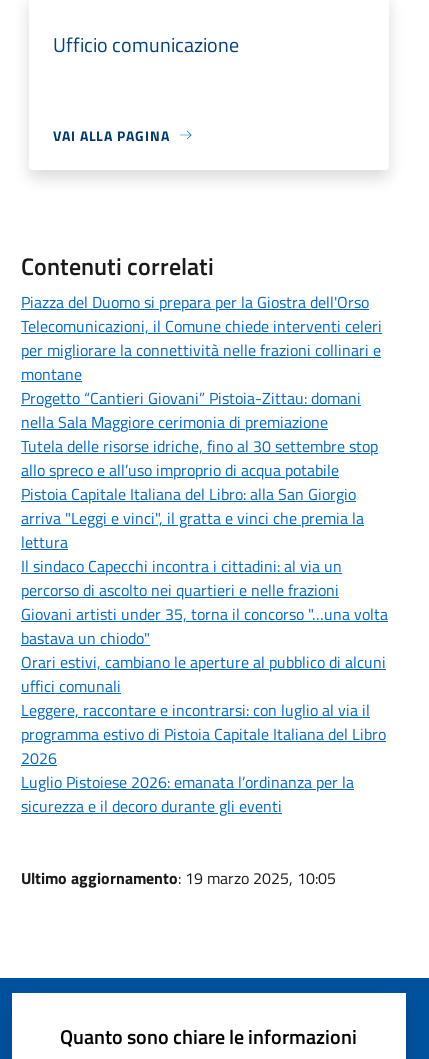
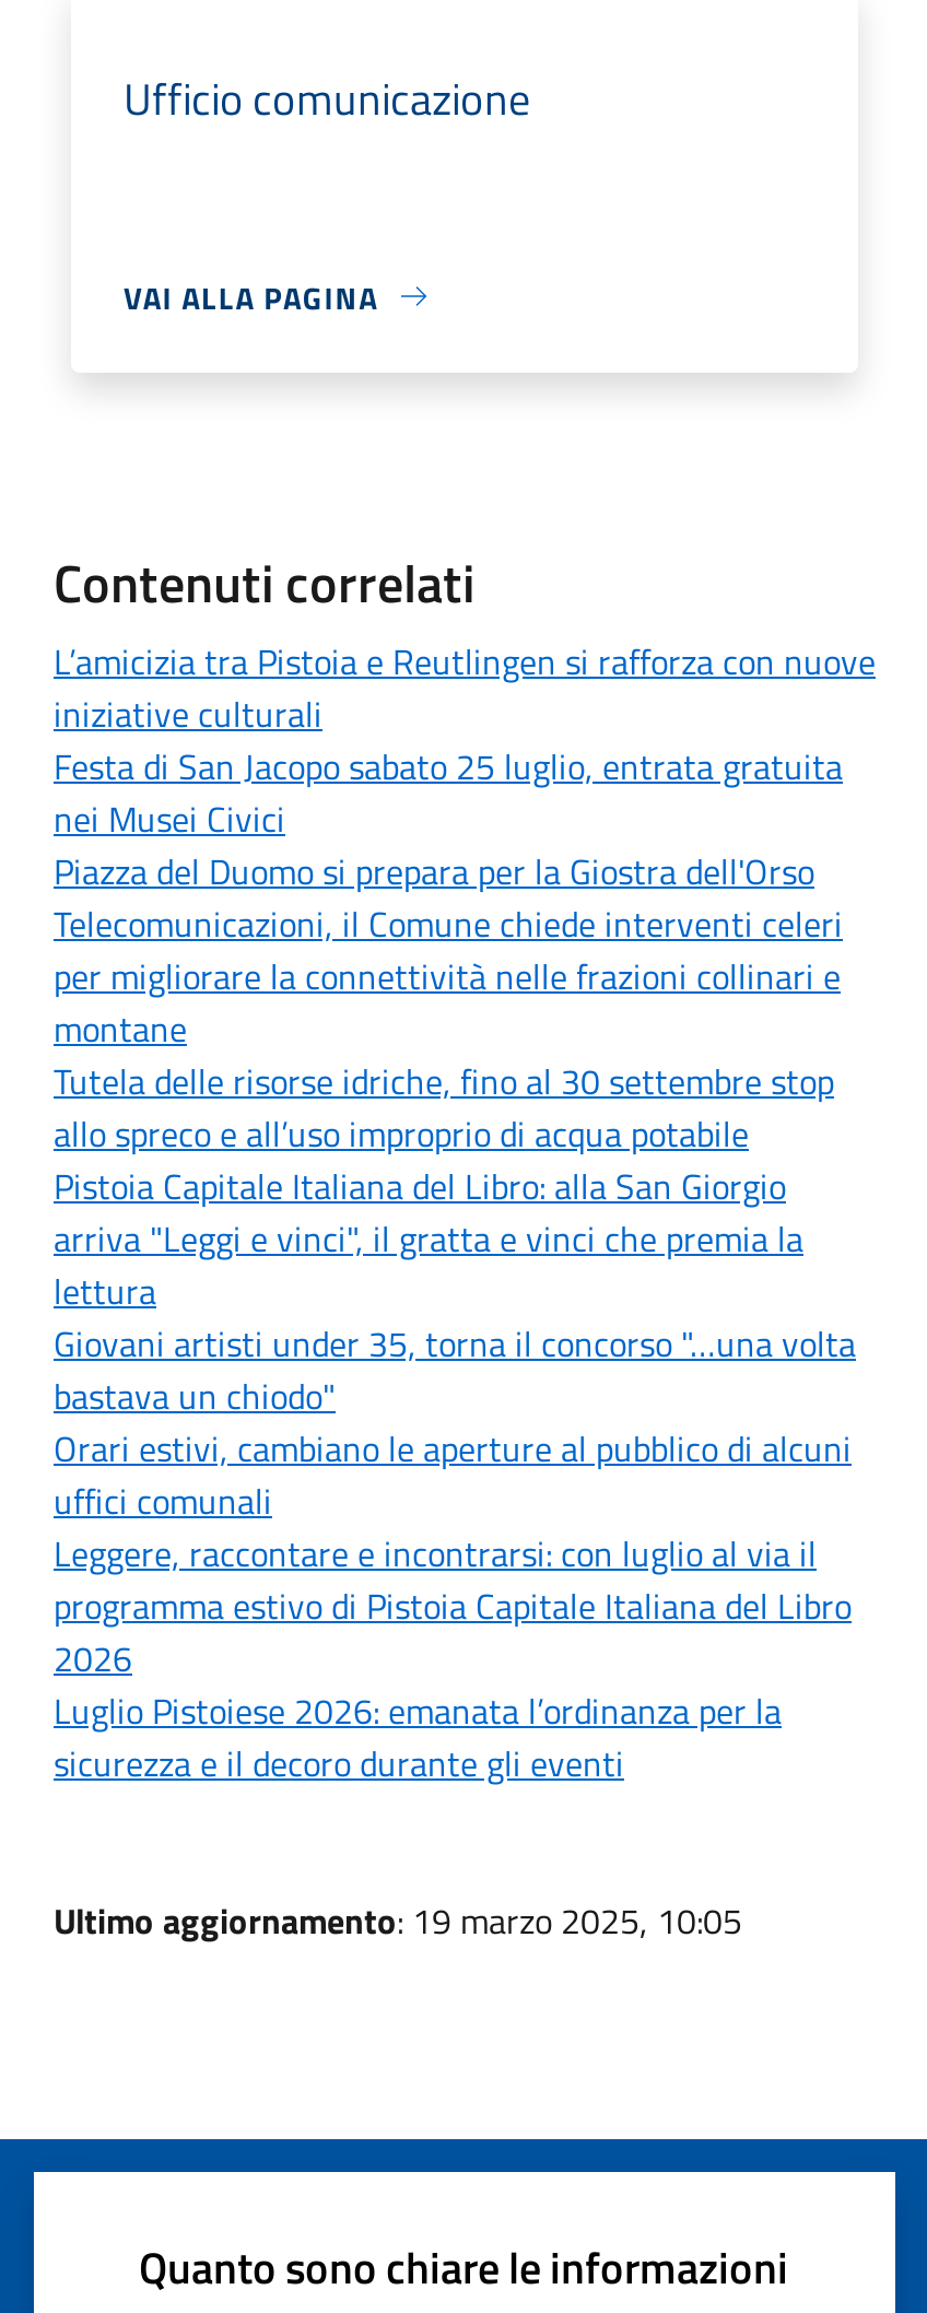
+ L’amicizia tra Pistoia e Reutlingen si rafforza con nuove
+ iniziative culturali
+ Festa di San Jacopo sabato 25 luglio, entrata gratuita
+ nei Musei Civici

moved down: Piazza del Duomo si prepara per la Giostra dell'Orso | Telecomunicazioni, il Comune chiede interventi celeri | per migliorare la connettività nelle frazioni collinari e | montane

- Progetto “Cantieri Giovani” Pistoia-Zittau: domani
- nella Sala Maggiore cerimonia di premiazione

moved down: Tutela delle risorse idriche, fino al 30 settembre stop | allo spreco e all’uso improprio di acqua potabile | Pistoia Capitale Italiana del Libro: alla San Giorgio | arriva "Leggi e vinci", il gratta e vinci che premia la | lettura

- Il sindaco Capecchi incontra i cittadini: al via un
- percorso di ascolto nei quartieri e nelle frazioni
